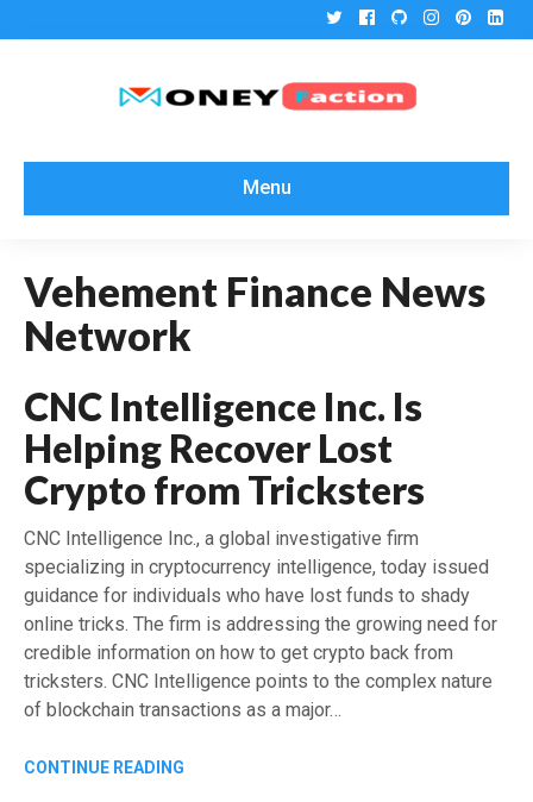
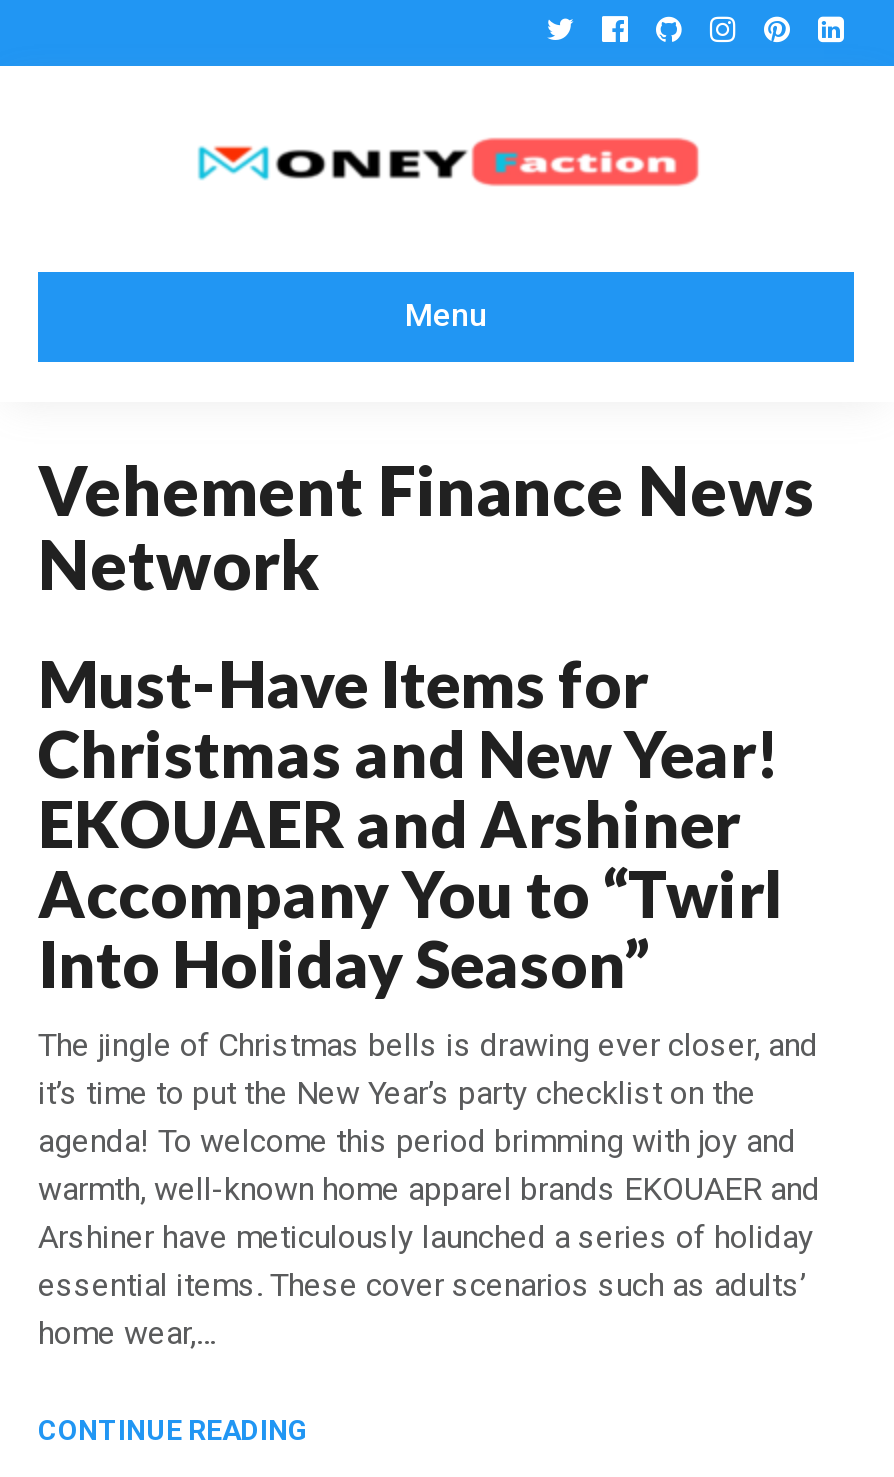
- CNC Intelligence Inc. Is
- Helping Recover Lost
- Crypto from Tricksters
- CNC Intelligence Inc., a global investigative firm
- specializing in cryptocurrency intelligence, today issued
- guidance for individuals who have lost funds to shady
- online tricks. The firm is addressing the growing need for
- credible information on how to get crypto back from
- tricksters. CNC Intelligence points to the complex nature
- of blockchain transactions as a major…
+ Must-Have Items for
+ Christmas and New Year!
+ EKOUAER and Arshiner
+ Accompany You to “Twirl
+ Into Holiday Season”
+ The jingle of Christmas bells is drawing ever closer, and
+ it’s time to put the New Year’s party checklist on the
+ agenda! To welcome this period brimming with joy and
+ warmth, well-known home apparel brands EKOUAER and
+ Arshiner have meticulously launched a series of holiday
+ essential items. These cover scenarios such as adults’
+ home wear,…
